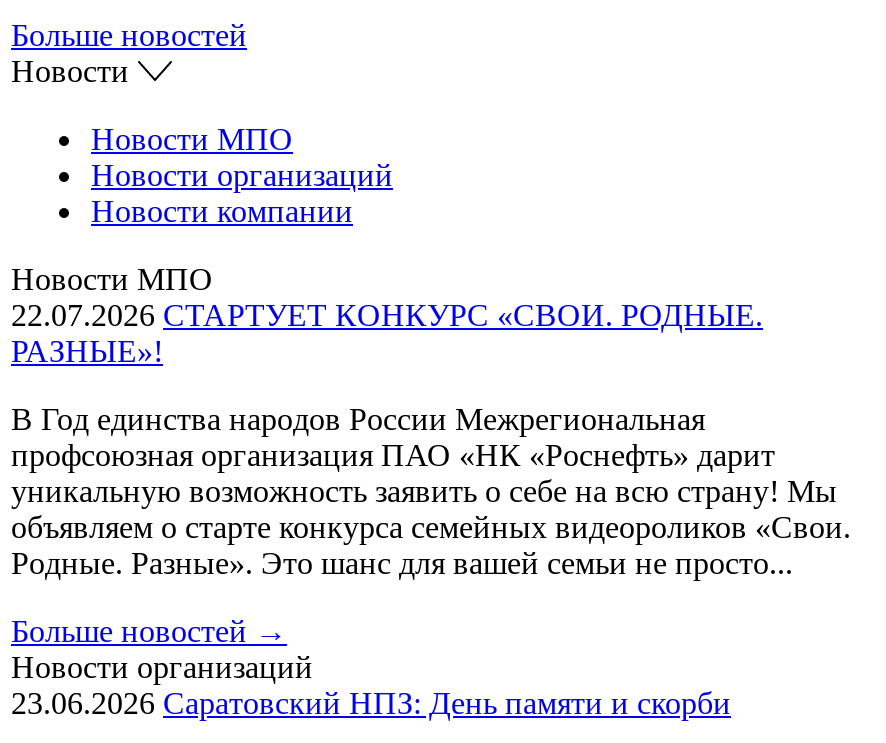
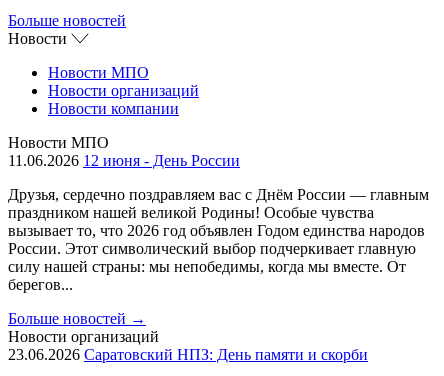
- 22.07.2026 СТАРТУЕТ КОНКУРС «СВОИ. РОДНЫЕ.
- РАЗНЫЕ»!
+ 11.06.2026 12 июня - День России

- В Год единства народов России Межрегиональная
- профсоюзная организация ПАО «НК «Роснефть» дарит
- уникальную возможность заявить о себе на всю страну! Мы
- объявляем о старте конкурса семейных видеороликов «Свои.
- Родные. Разные». Это шанс для вашей семьи не просто...
+ Друзья, сердечно поздравляем вас с Днём России — главным
+ праздником нашей великой Родины! Особые чувства
+ вызывает то, что 2026 год объявлен Годом единства народов
+ России. Этот символический выбор подчеркивает главную
+ силу нашей страны: мы непобедимы, когда мы вместе. От
+ берегов...
